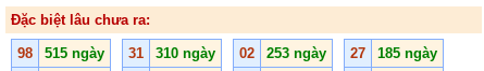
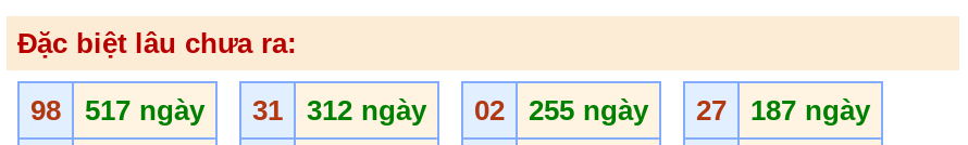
- 515 ngày
+ 517 ngày

- 310 ngày
+ 312 ngày

- 253 ngày
+ 255 ngày

- 185 ngày
+ 187 ngày
